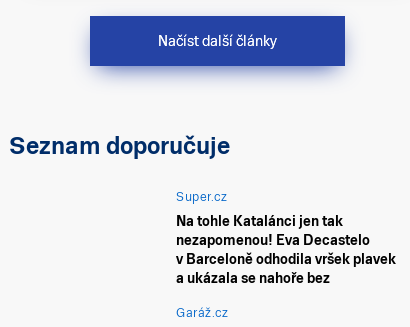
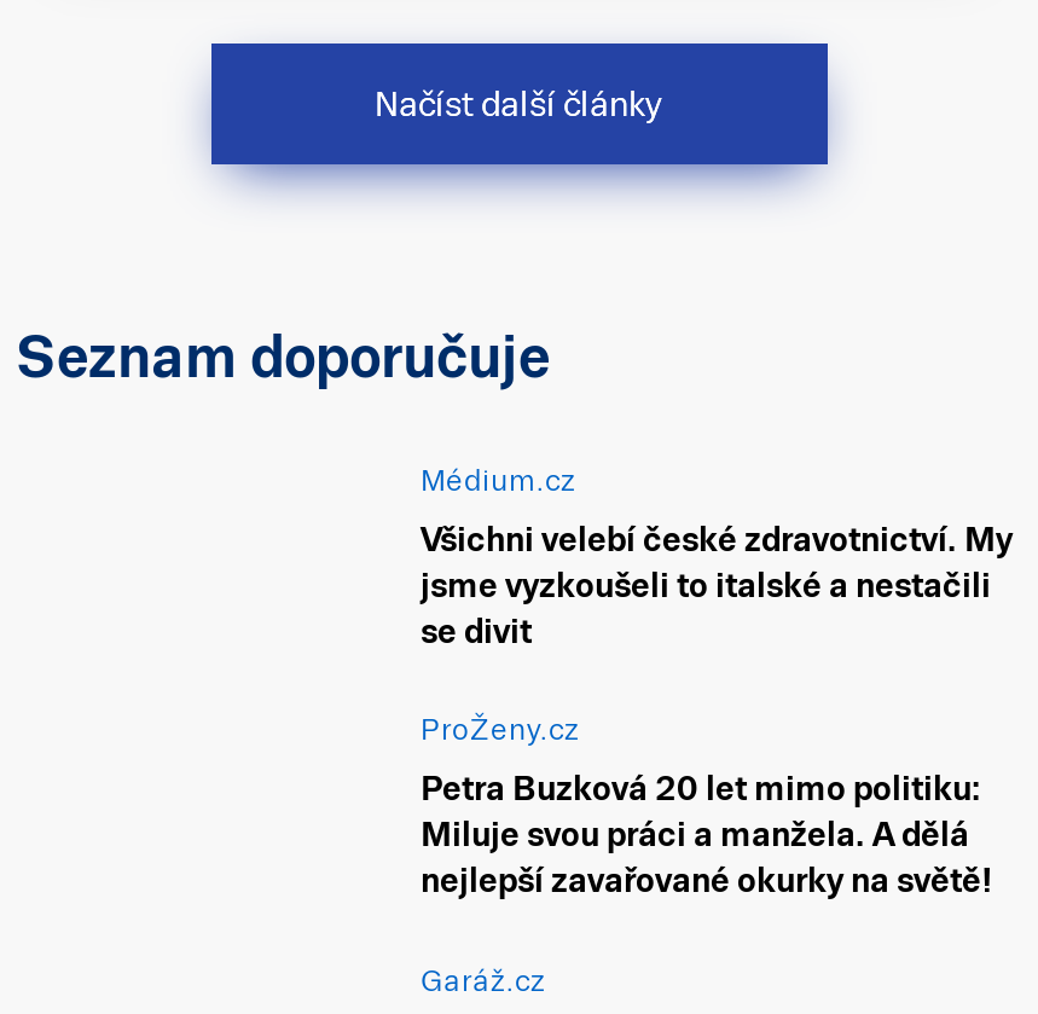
- Super.cz
- Na tohle Katalánci jen tak
- nezapomenou! Eva Decastelo
- v Barceloně odhodila vršek plavek
- a ukázala se nahoře bez
+ Médium.cz
+ Všichni velebí české zdravotnictví. My
+ jsme vyzkoušeli to italské a nestačili
+ se divit
+ ProŽeny.cz
+ Petra Buzková 20 let mimo politiku:
+ Miluje svou práci a manžela. A dělá
+ nejlepší zavařované okurky na světě!
